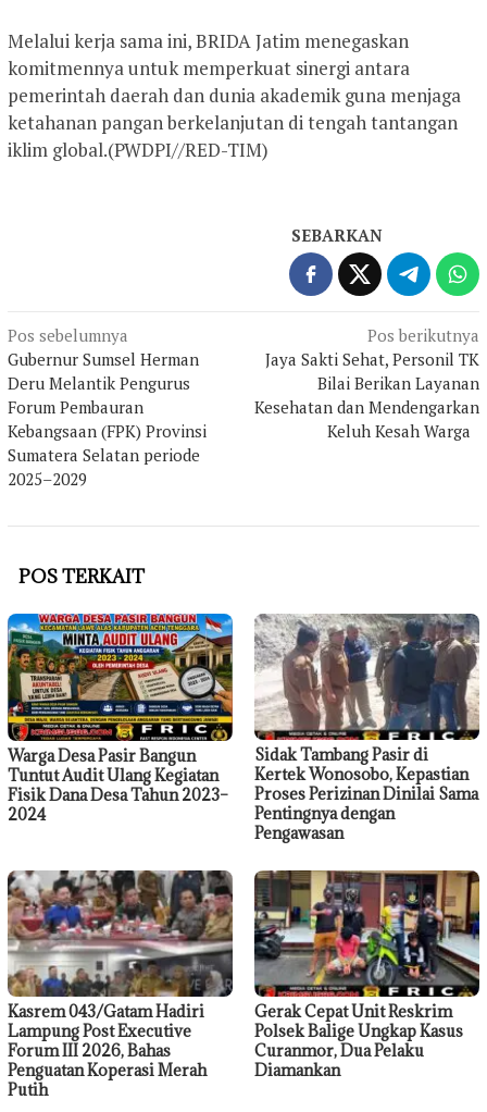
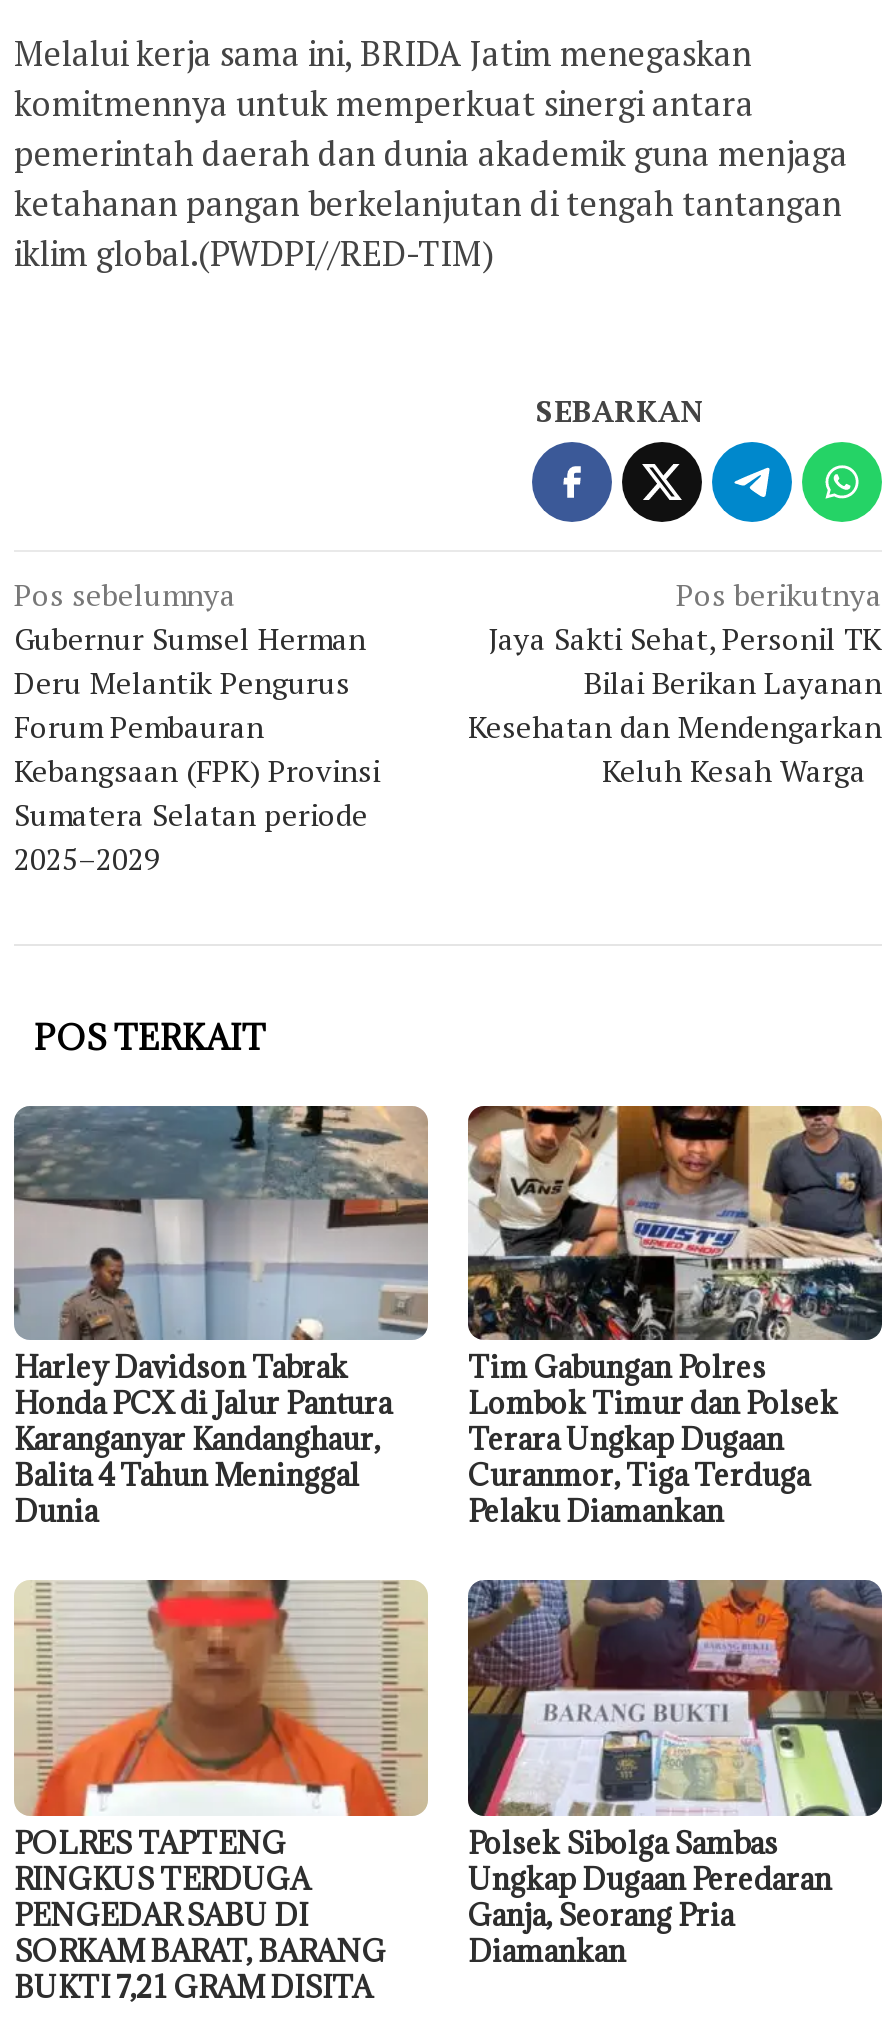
- [image]
- Warga Desa Pasir Bangun
- Tuntut Audit Ulang Kegiatan
- Fisik Dana Desa Tahun 2023–
- 2024
+ [image]
+ Harley Davidson Tabrak
+ Honda PCX di Jalur Pantura
+ Karanganyar Kandanghaur,
+ Balita 4 Tahun Meninggal
+ Dunia

- [image]
- Sidak Tambang Pasir di
- Kertek Wonosobo, Kepastian
- Proses Perizinan Dinilai Sama
- Pentingnya dengan
- Pengawasan
+ [image]
+ Tim Gabungan Polres
+ Lombok Timur dan Polsek
+ Terara Ungkap Dugaan
+ Curanmor, Tiga Terduga
+ Pelaku Diamankan

- [image]
- Kasrem 043/Gatam Hadiri
- Lampung Post Executive
- Forum III 2026, Bahas
- Penguatan Koperasi Merah
- Putih
+ [image]
+ POLRES TAPTENG
+ RINGKUS TERDUGA
+ PENGEDAR SABU DI
+ SORKAM BARAT, BARANG
+ BUKTI 7,21 GRAM DISITA

- [image]
- Gerak Cepat Unit Reskrim
- Polsek Balige Ungkap Kasus
- Curanmor, Dua Pelaku
+ [image]
+ Polsek Sibolga Sambas
+ Ungkap Dugaan Peredaran
+ Ganja, Seorang Pria
